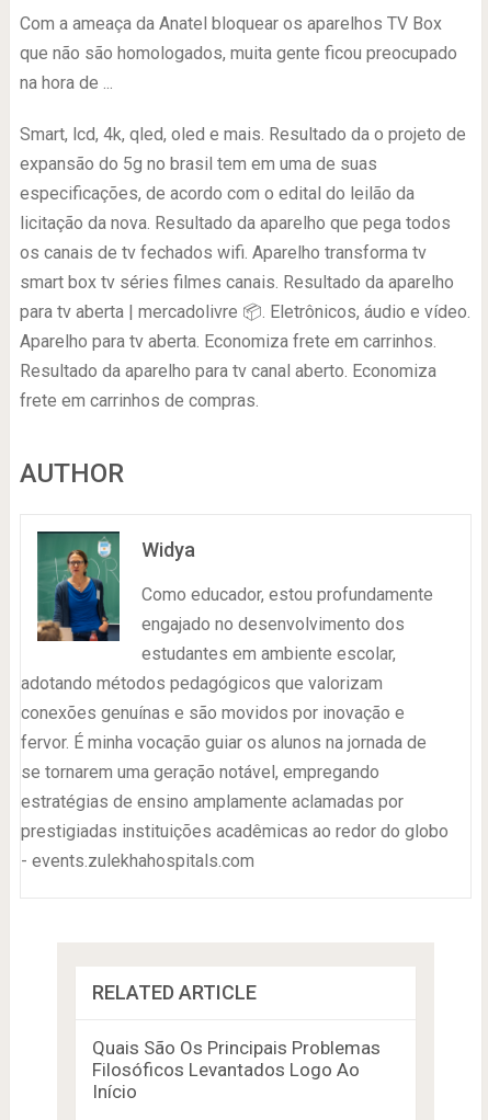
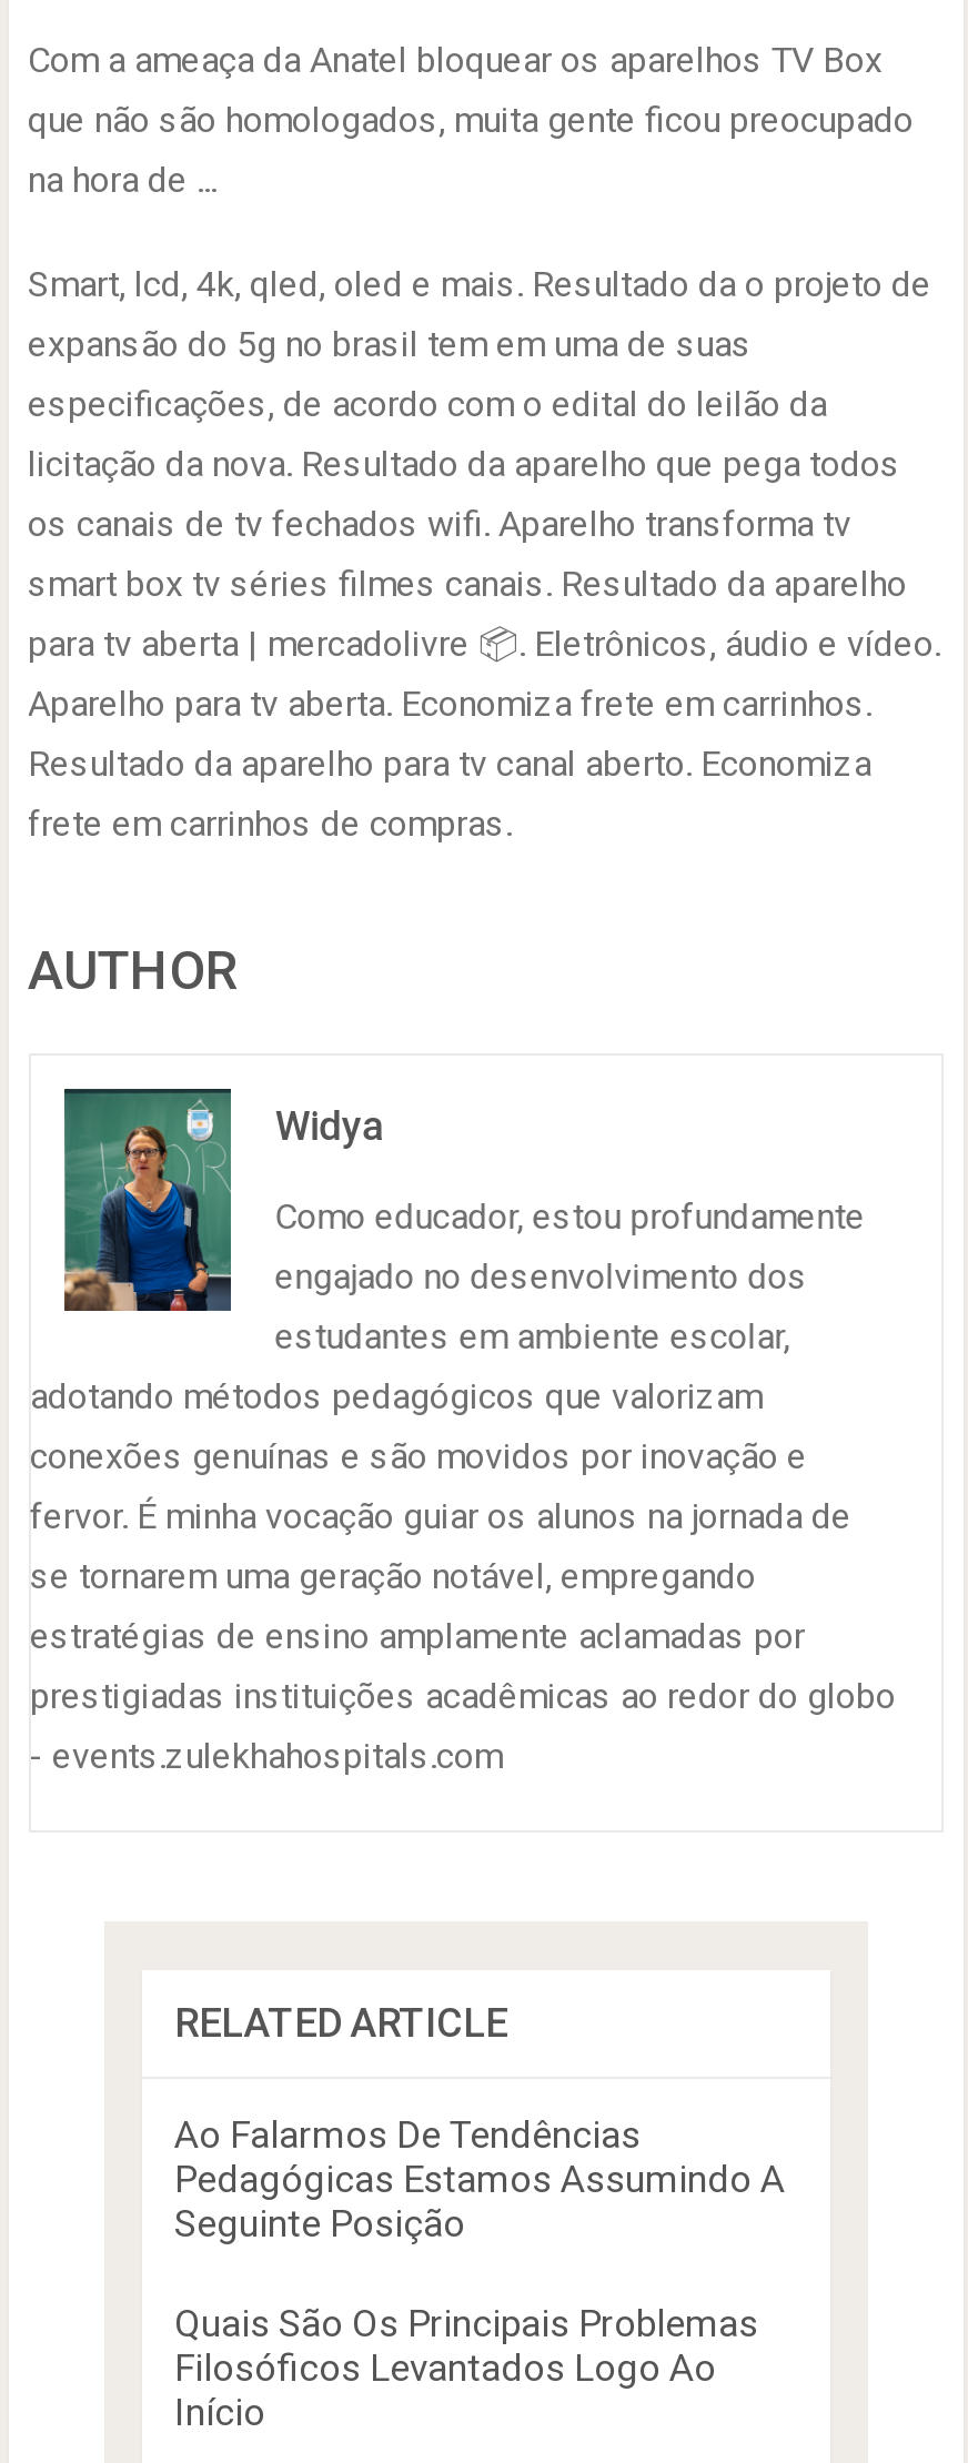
+ Ao Falarmos De Tendências
+ Pedagógicas Estamos Assumindo A
+ Seguinte Posição
